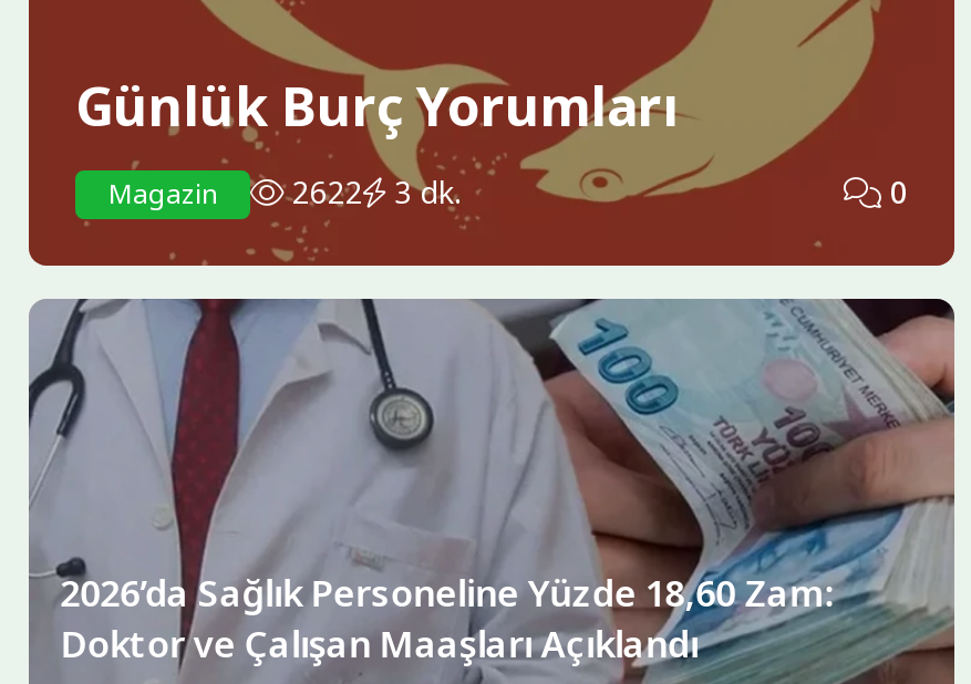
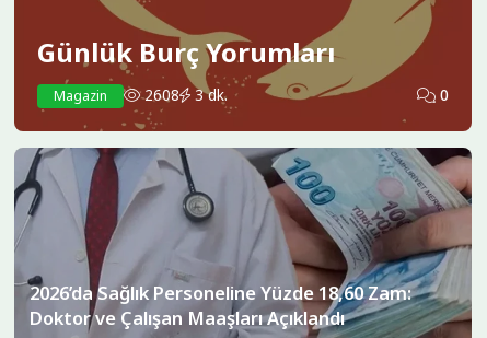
- Magazin 2622 3 dk.
+ Magazin 2608 3 dk.
